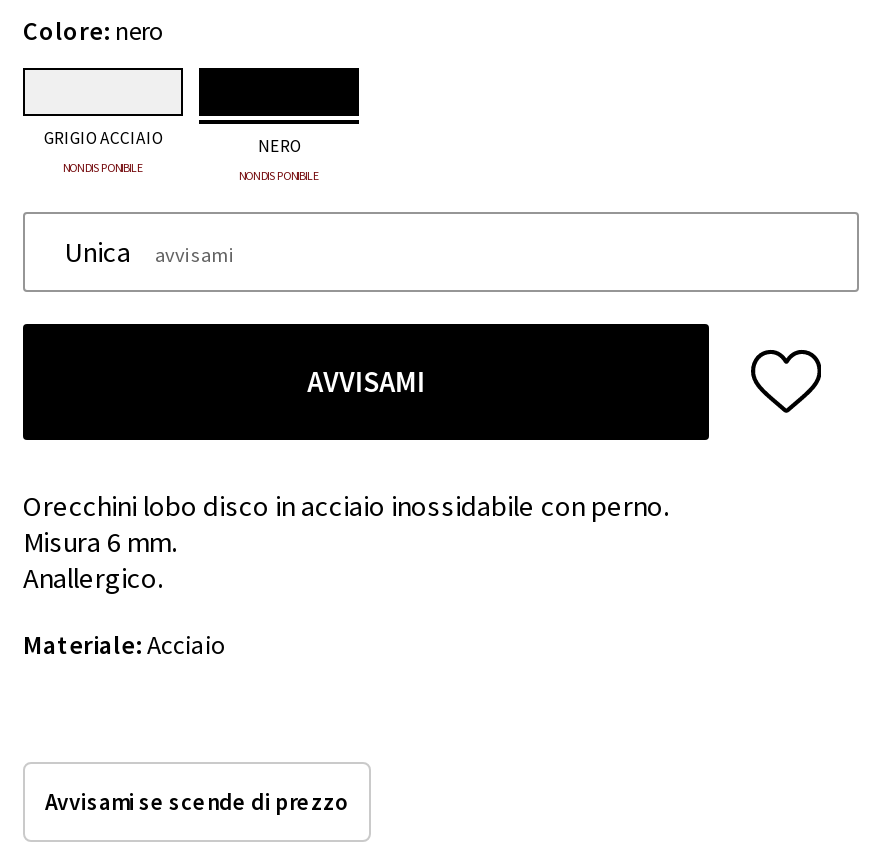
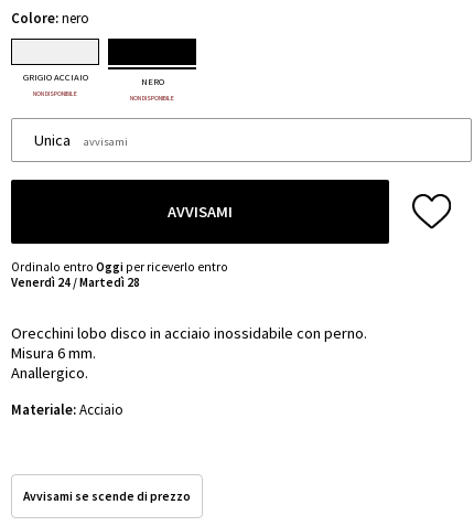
+ Ordinalo entro Oggi per riceverlo entro
+ Venerdì 24 / Martedì 28
